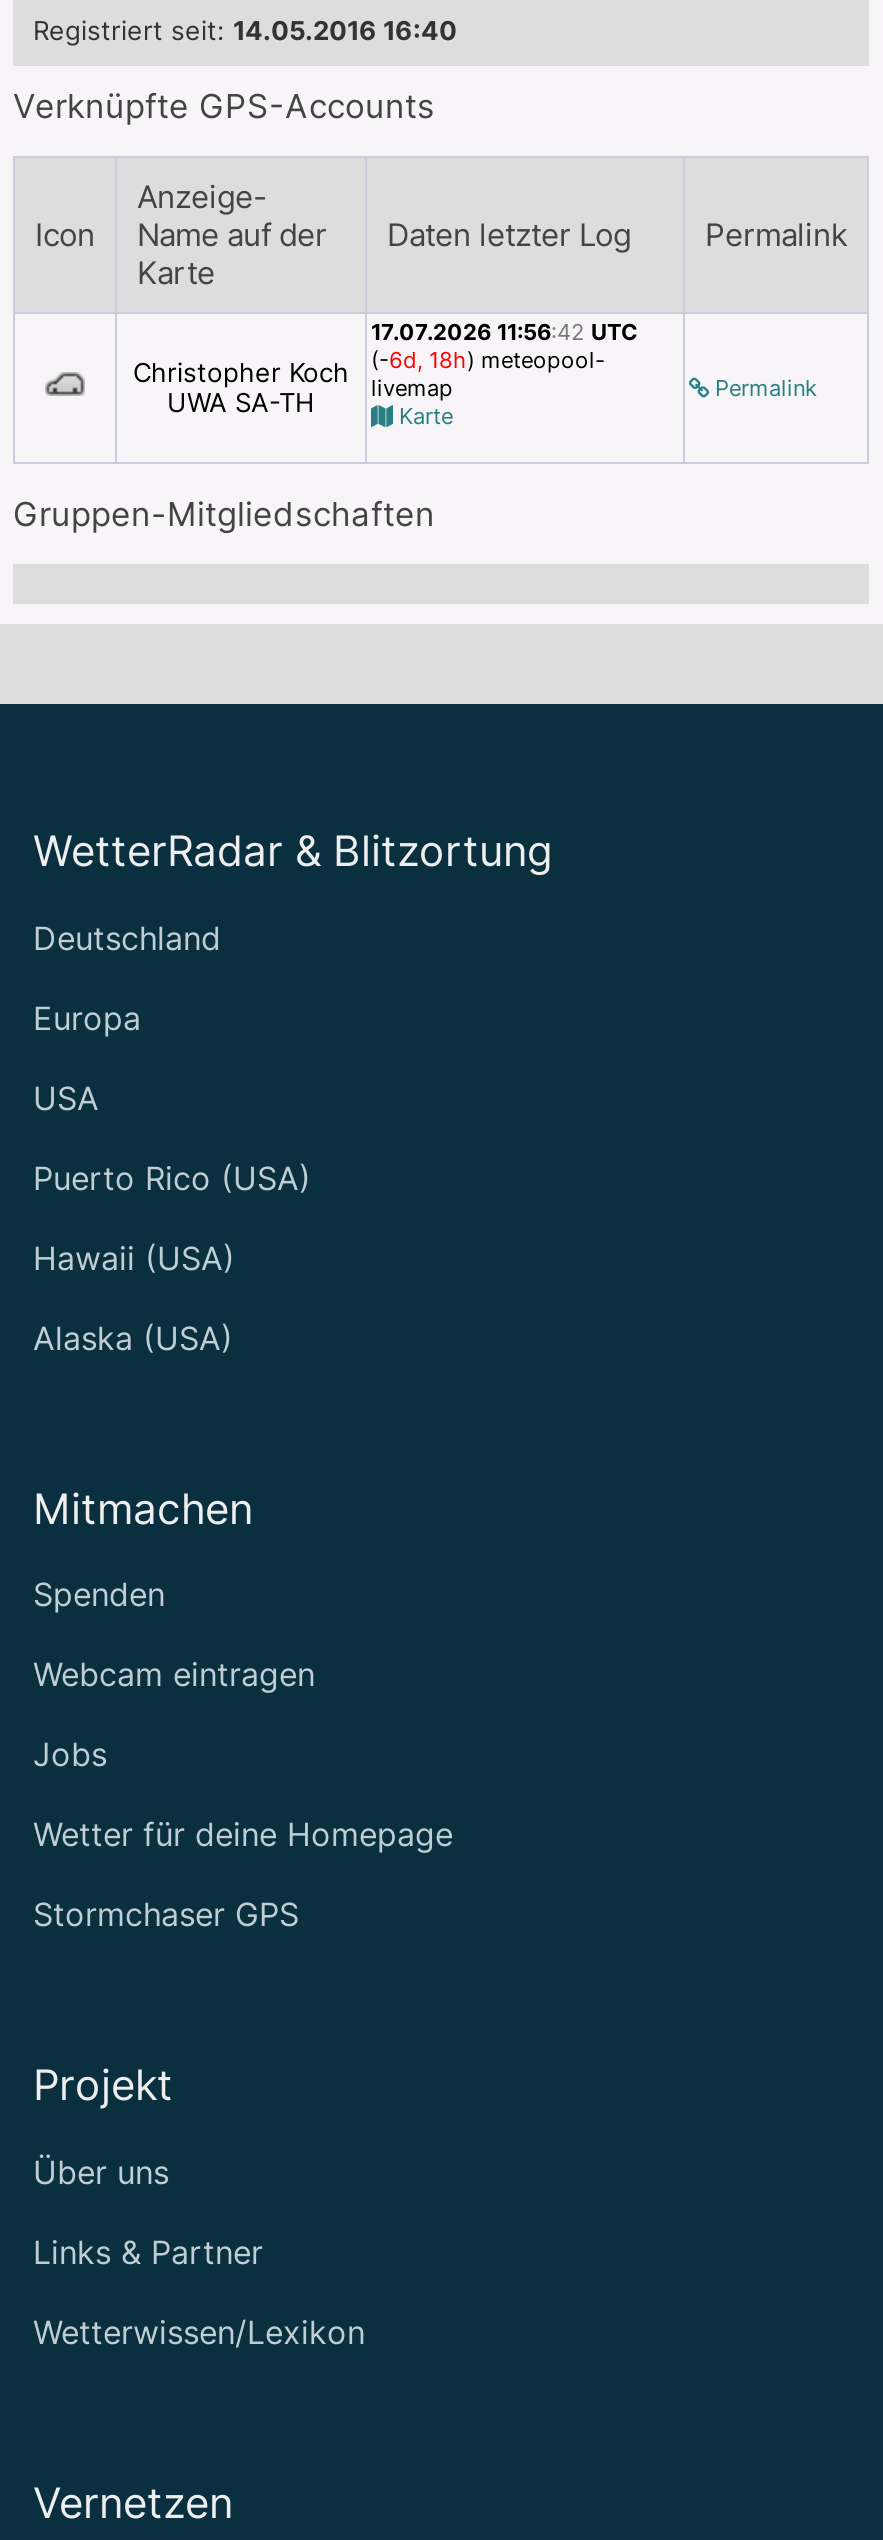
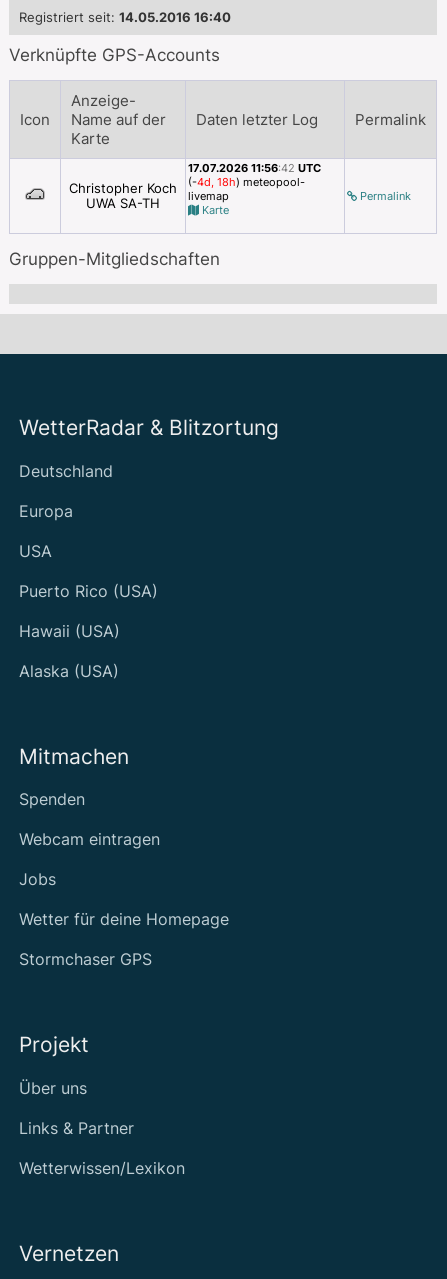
- Christopher Koch UWA SA-TH (-6d, 18h) meteopool- livemap
+ Christopher Koch UWA SA-TH (-4d, 18h) meteopool- livemap
